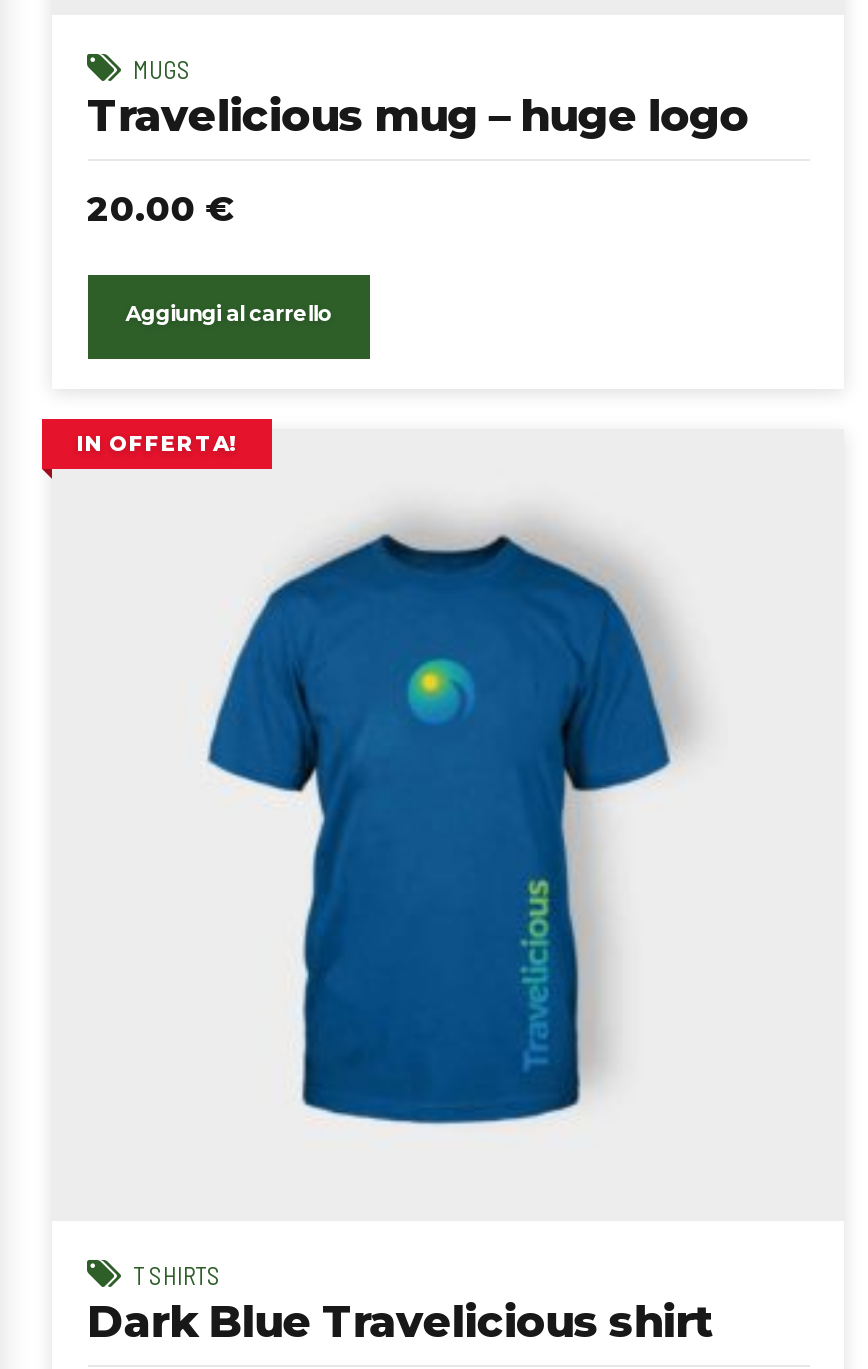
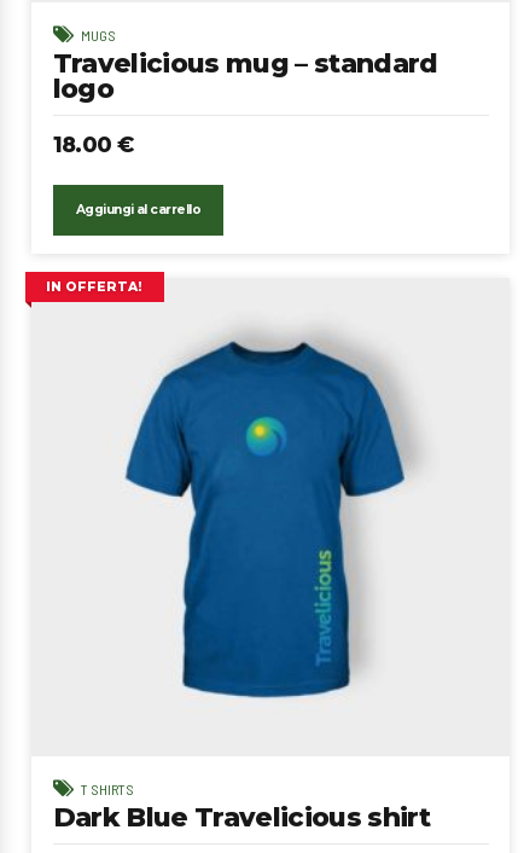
- Travelicious mug – huge logo
+ Travelicious mug – standard
+ logo

- 20.00 €
+ 18.00 €
